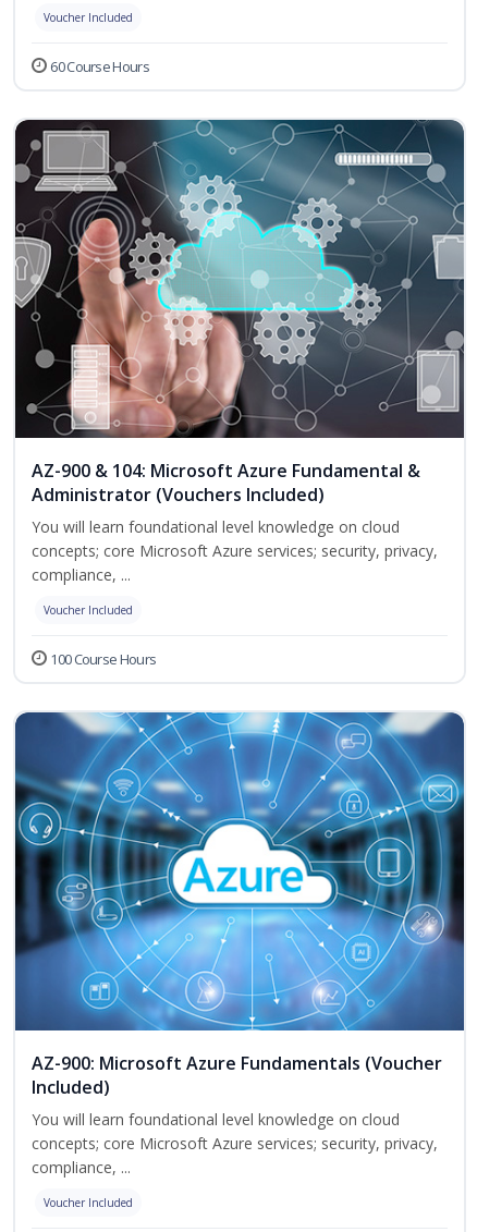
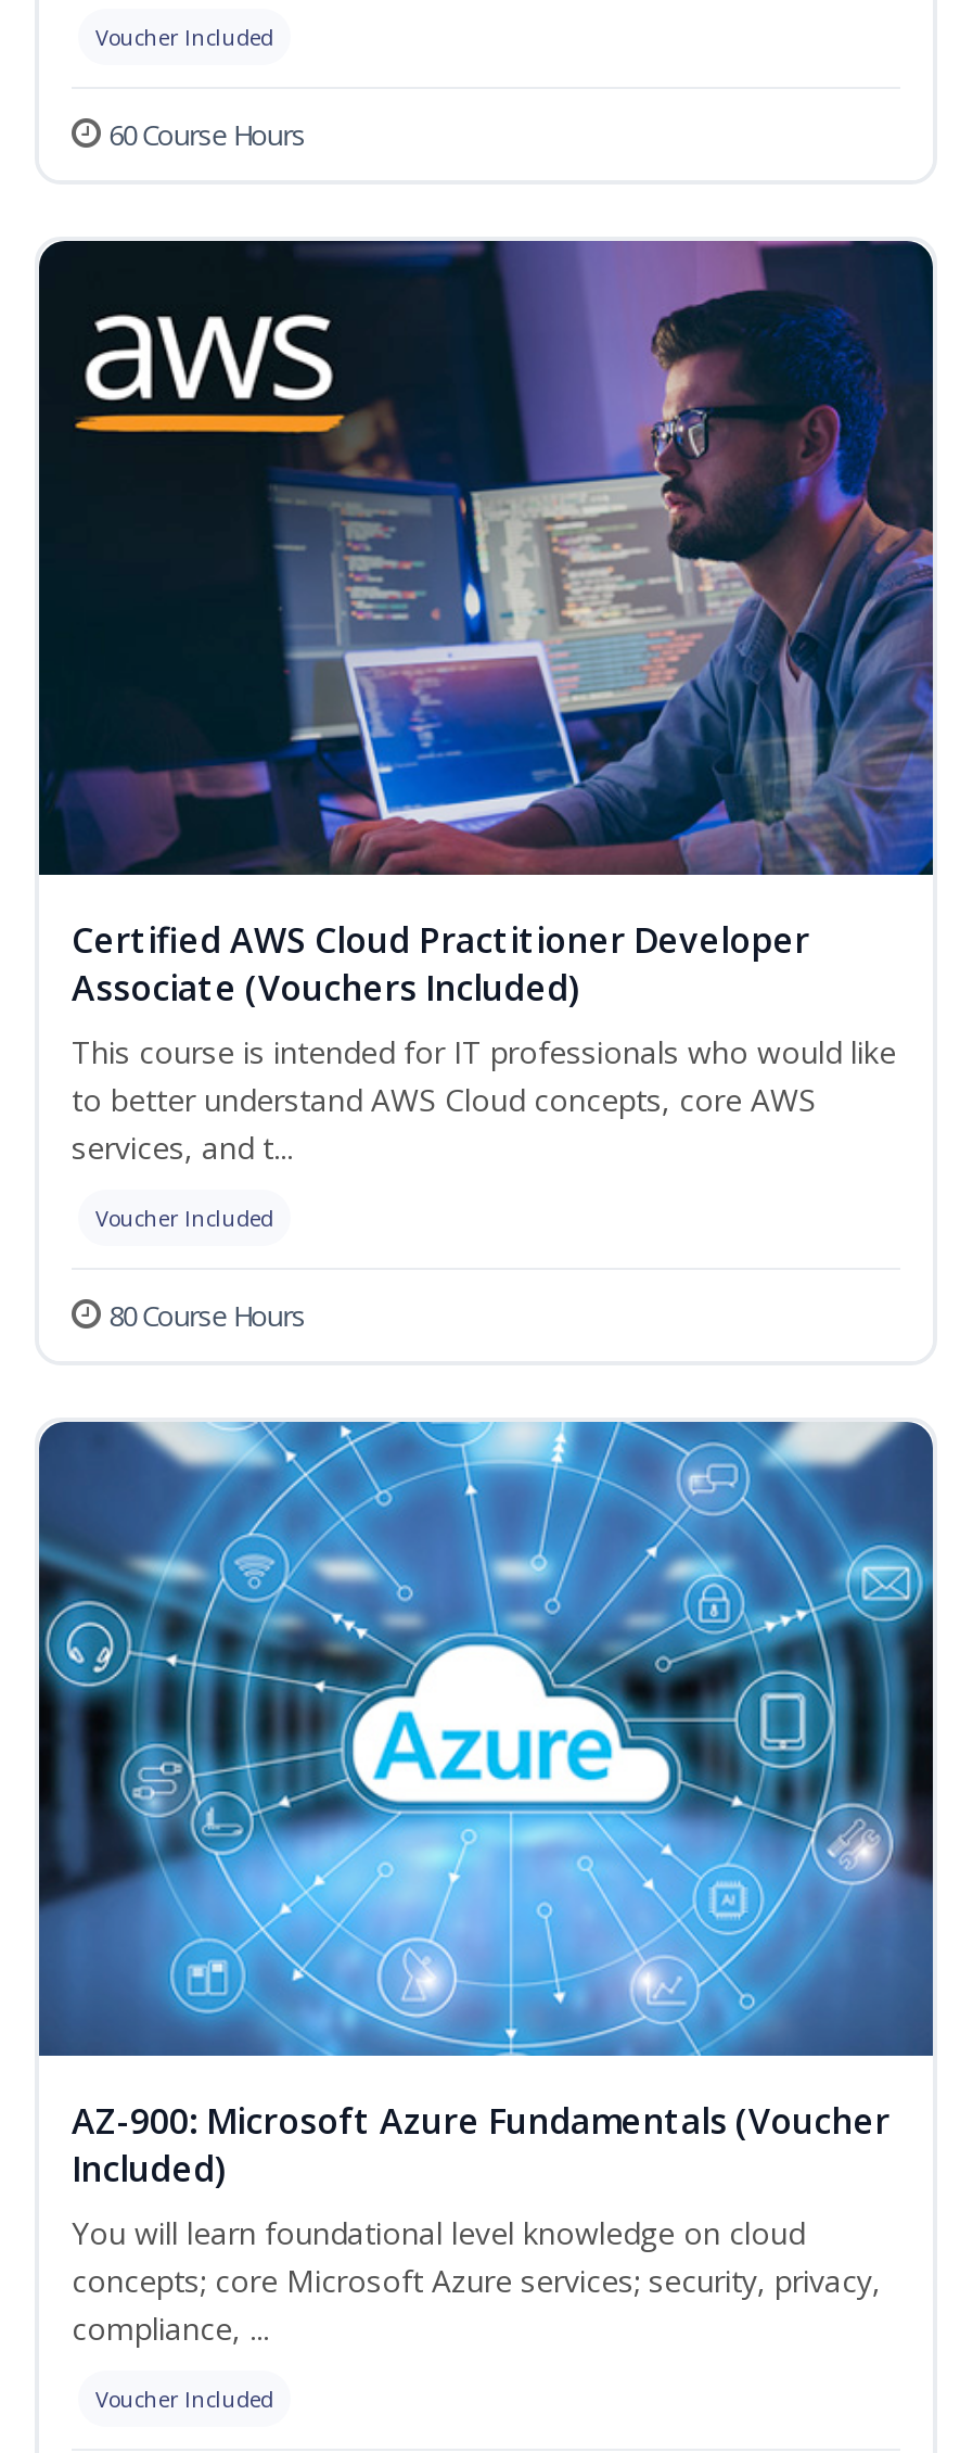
- [image]
- AZ-900 & 104: Microsoft Azure Fundamental &
- Administrator (Vouchers Included)
- You will learn foundational level knowledge on cloud
- concepts; core Microsoft Azure services; security, privacy,
- compliance, ...
+ [image]
+ Certified AWS Cloud Practitioner Developer
+ Associate (Vouchers Included)
+ This course is intended for IT professionals who would like
+ to better understand AWS Cloud concepts, core AWS
+ services, and t...

- 100 Course Hours
+ 80 Course Hours
